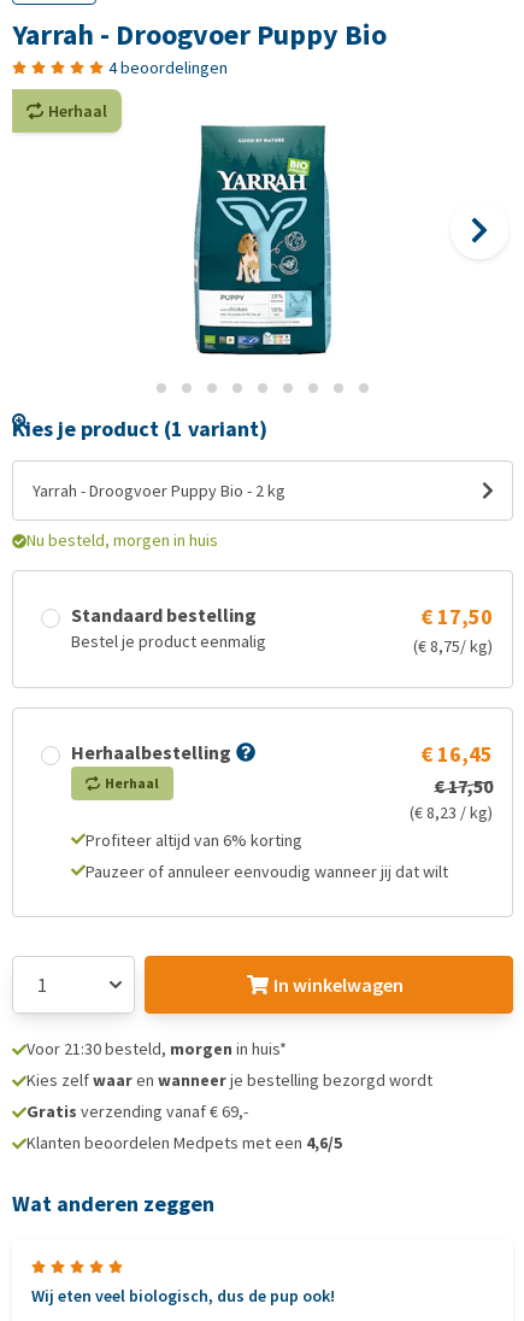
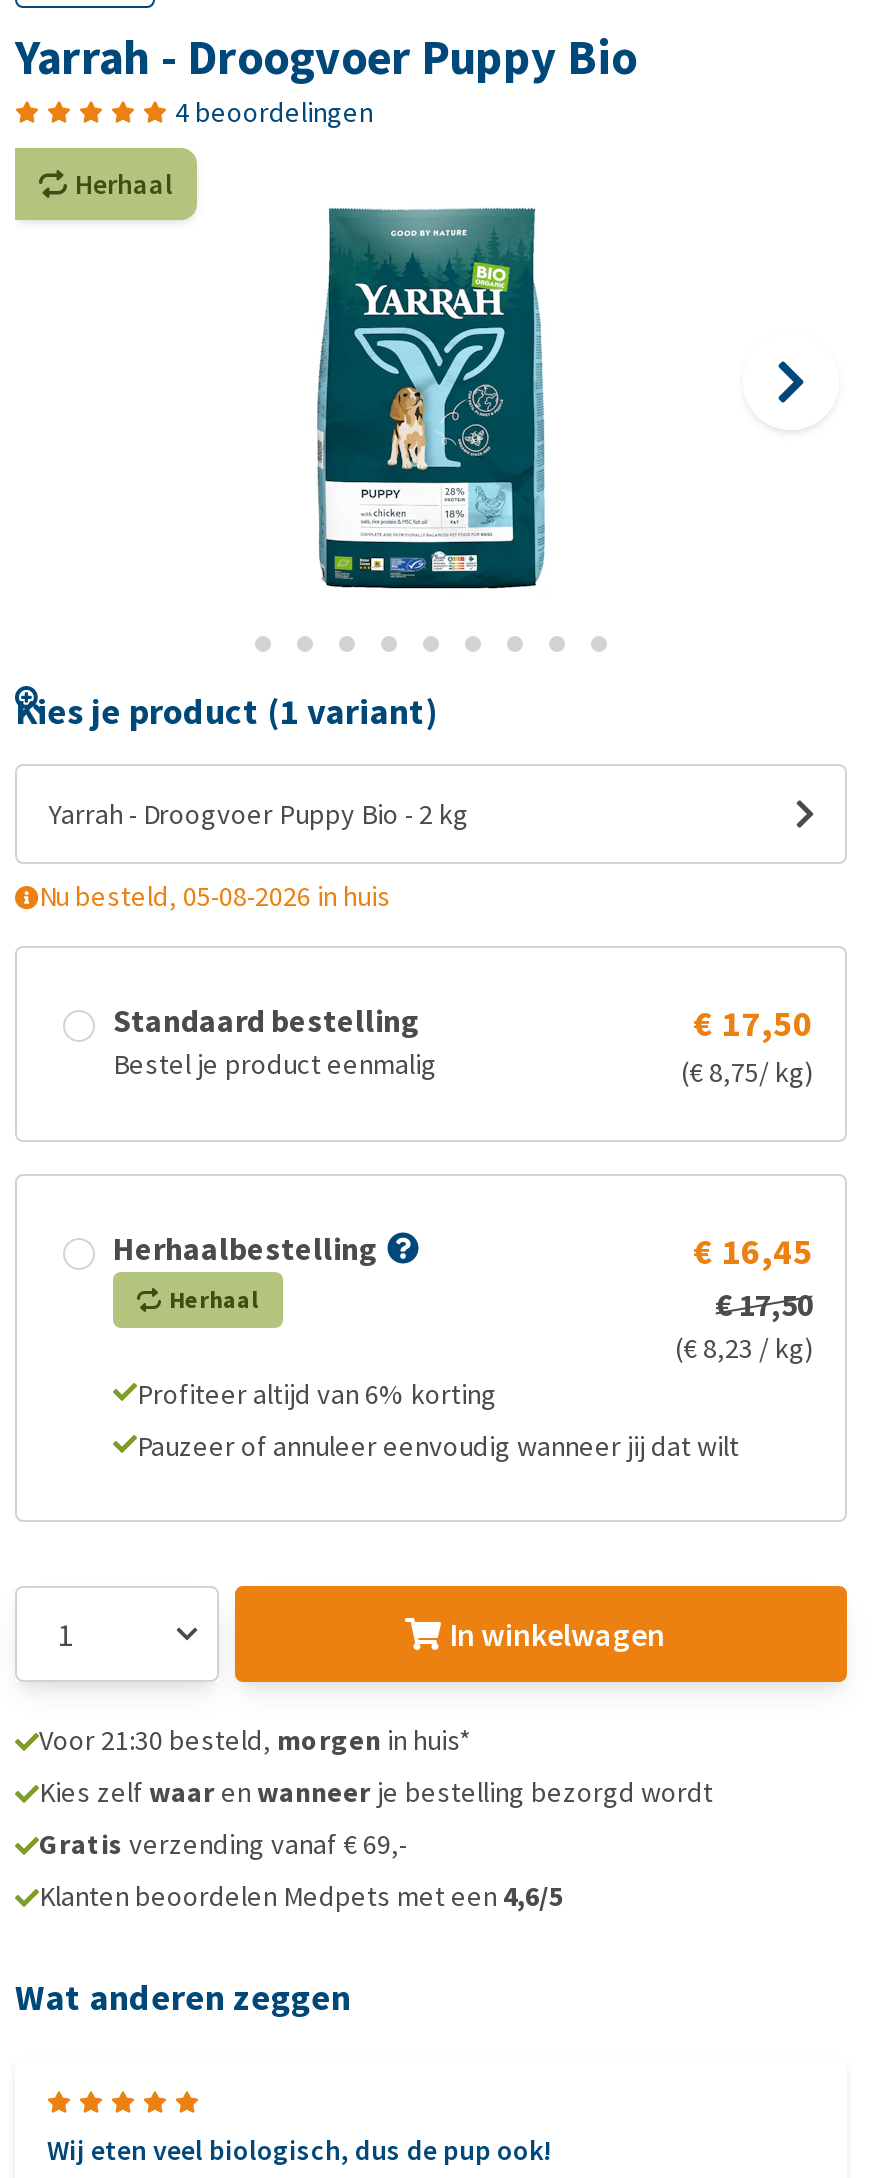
- Nu besteld, morgen in huis
+ Nu besteld, 05-08-2026 in huis
